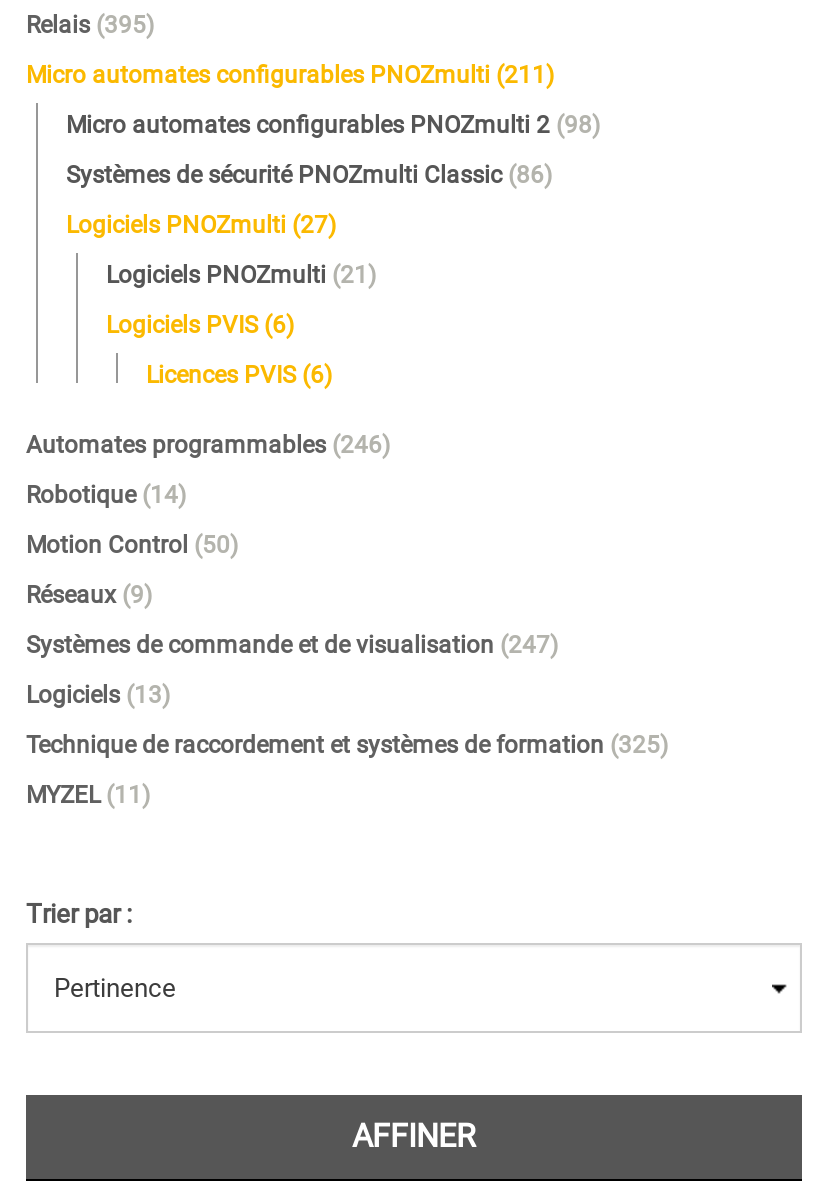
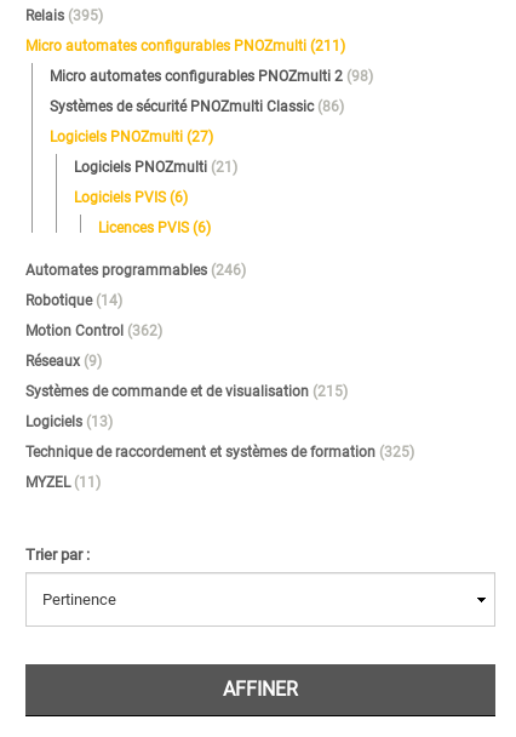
- Motion Control (50)
+ Motion Control (362)

- Systèmes de commande et de visualisation (247)
+ Systèmes de commande et de visualisation (215)
